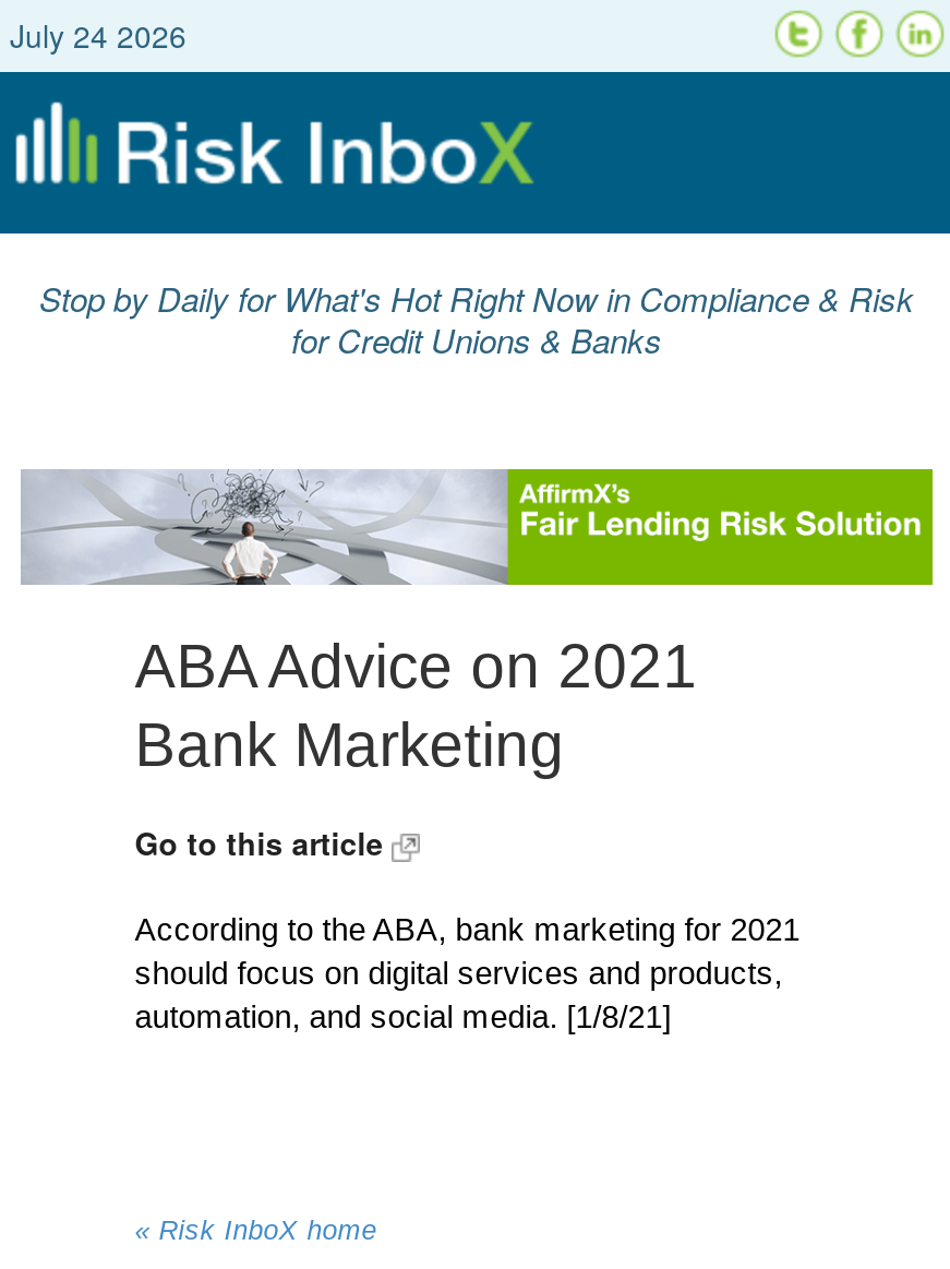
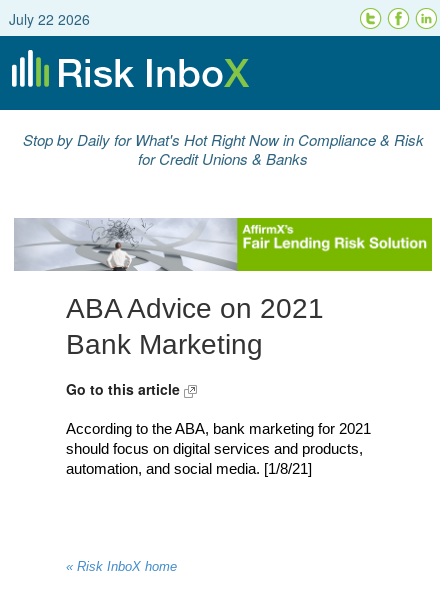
- July 24 2026
+ July 22 2026
